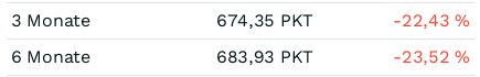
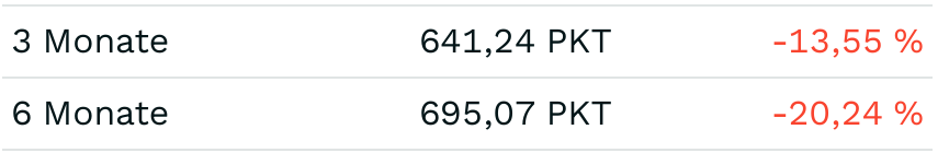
- 674,35 PKT
+ 641,24 PKT

- -22,43%
+ -13,55%

- 683,93 PKT
+ 695,07 PKT

- -23,52%
+ -20,24%
